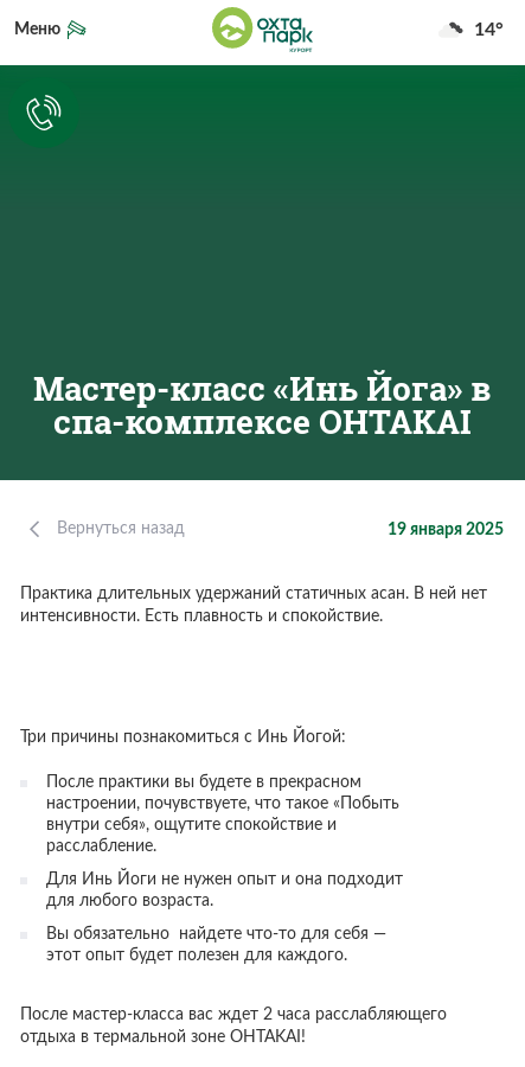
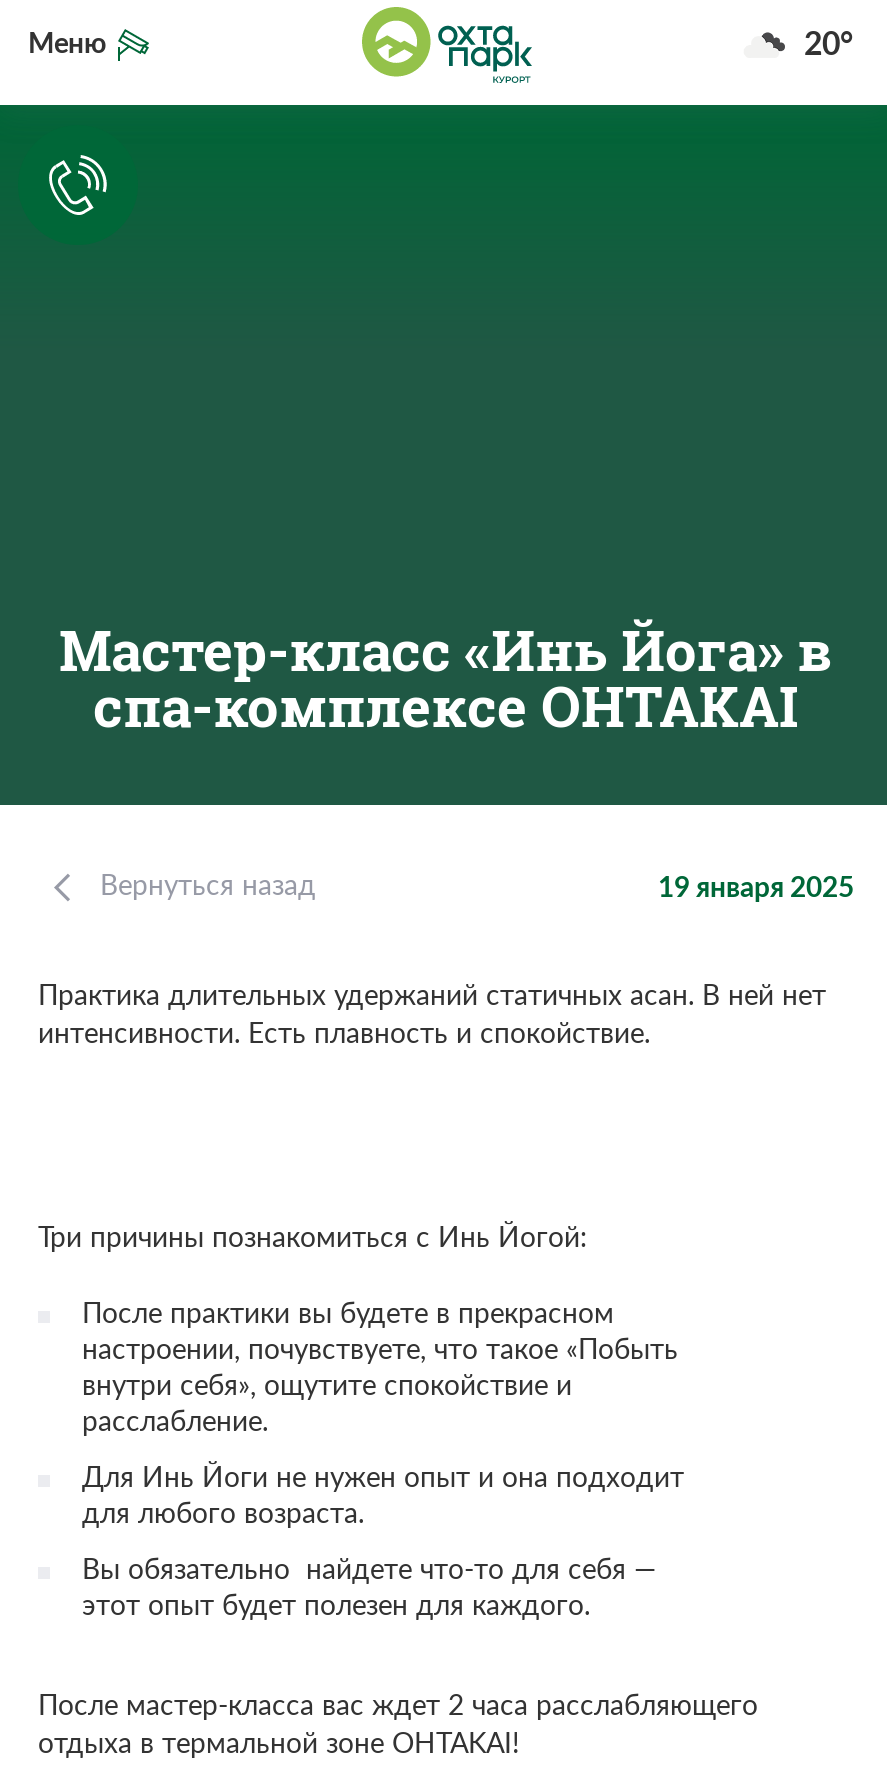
- 14°
+ 20°
